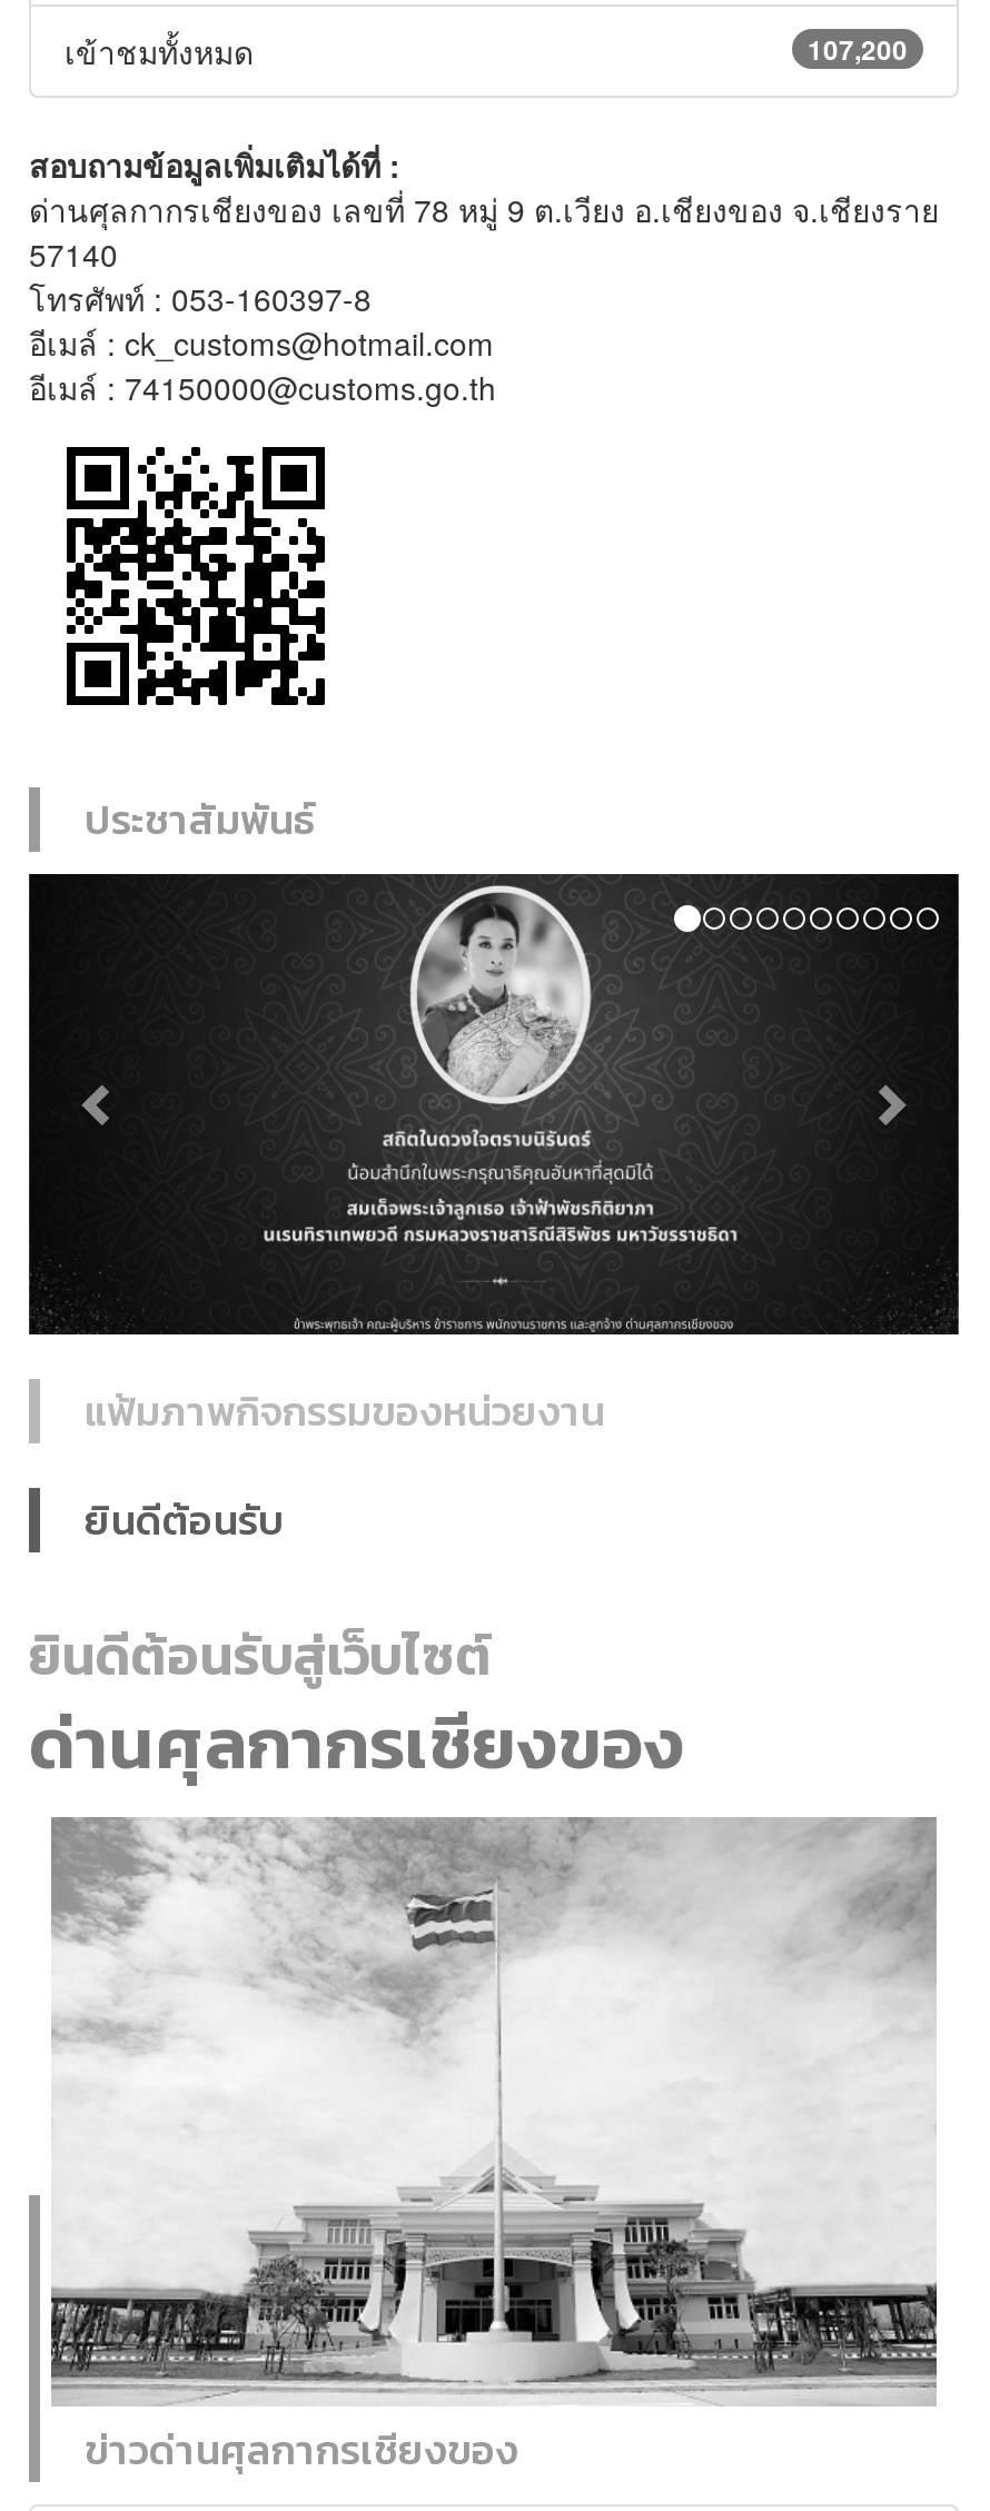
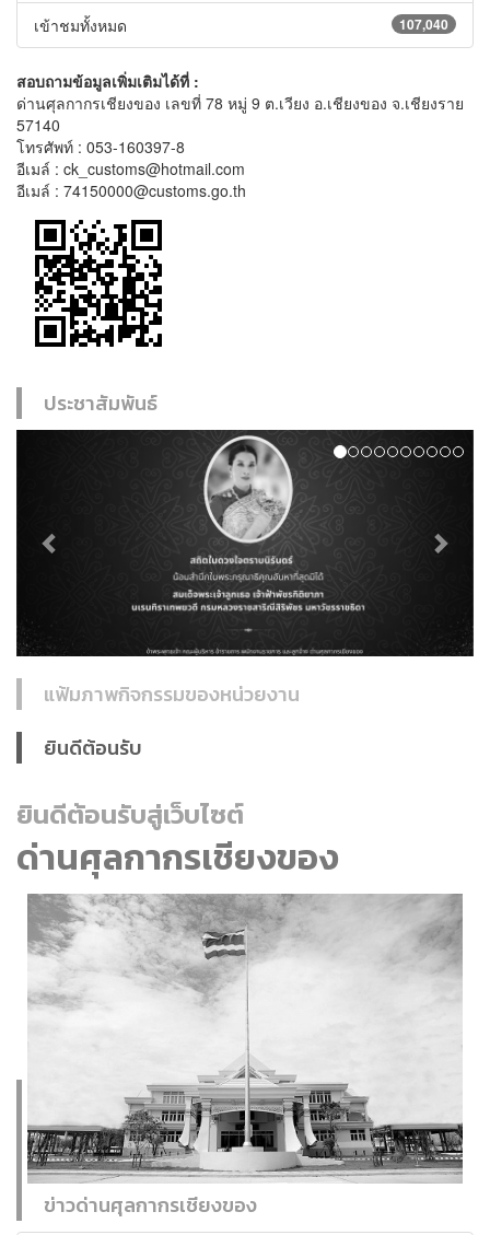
- 107,200
+ 107,040
